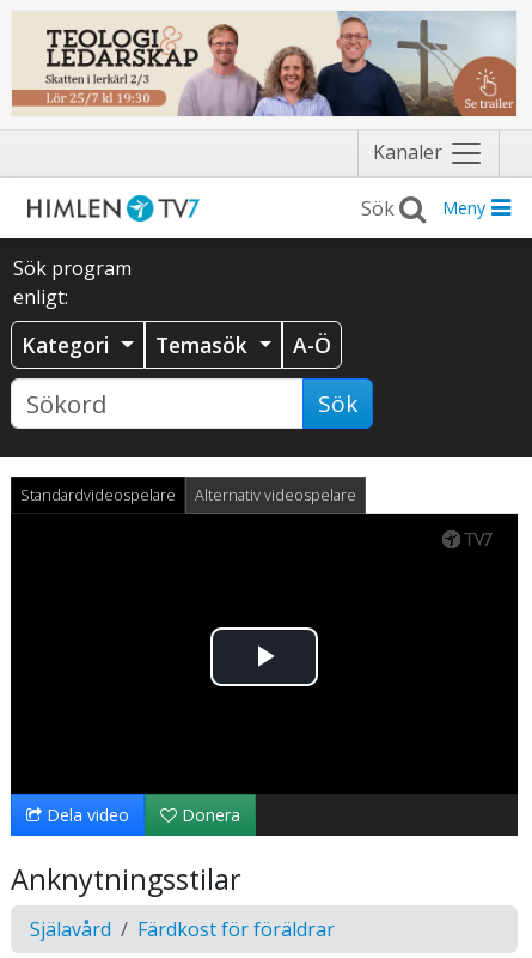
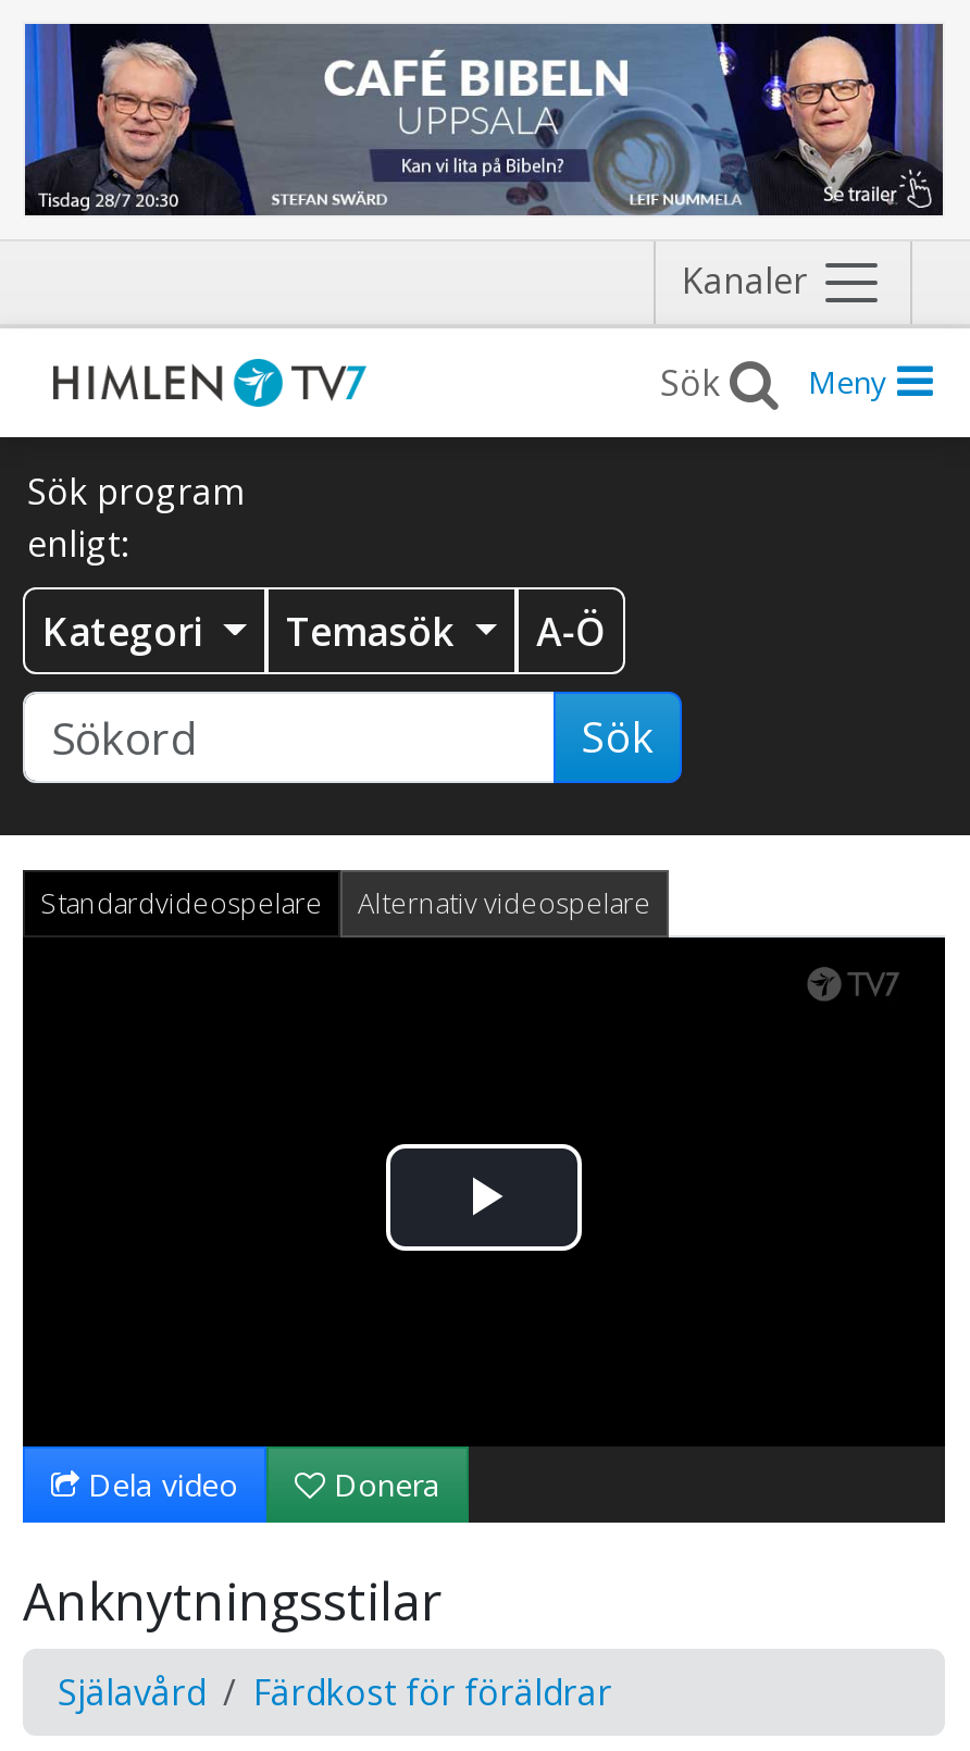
- [image]
+ [image]
